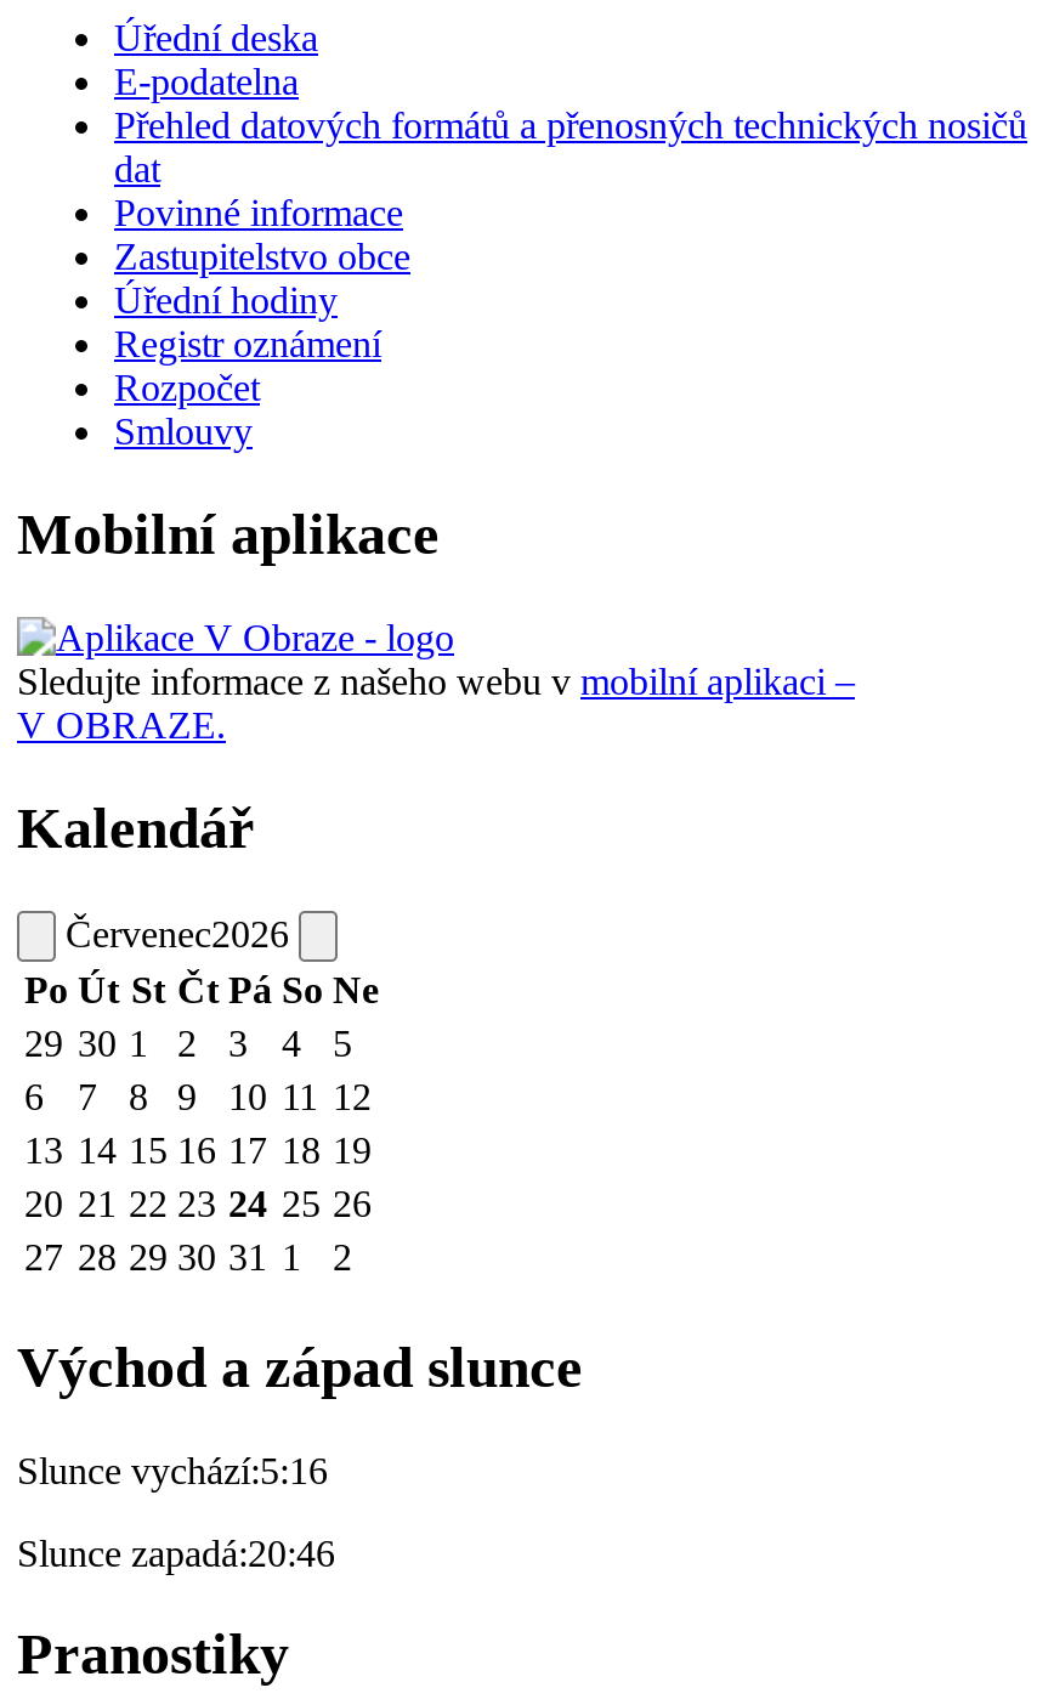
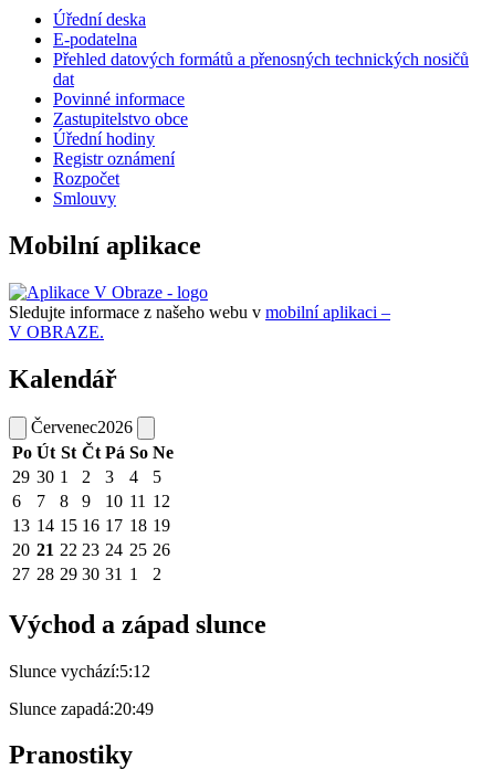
- Slunce vychází:5:16
+ Slunce vychází:5:12

- Slunce zapadá:20:46
+ Slunce zapadá:20:49
